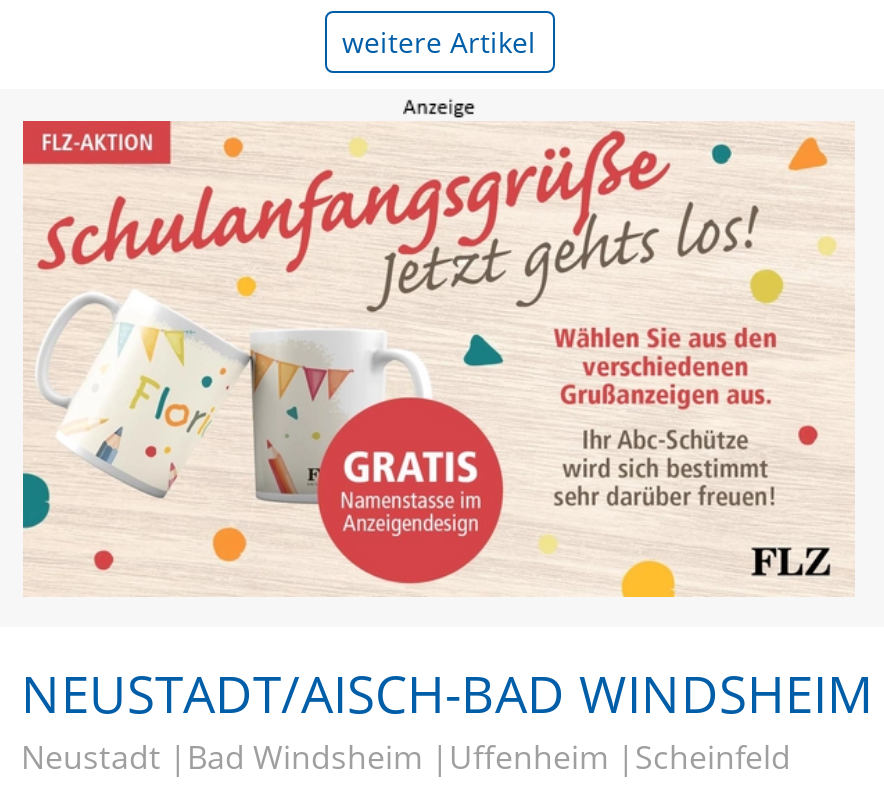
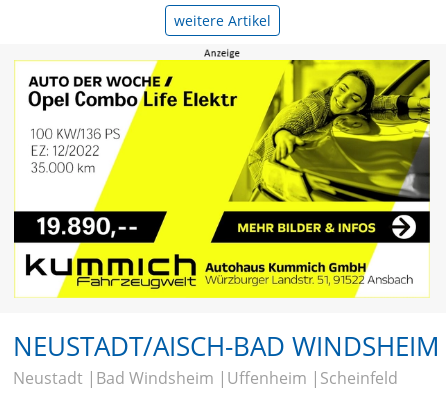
- [image]
+ [image]
